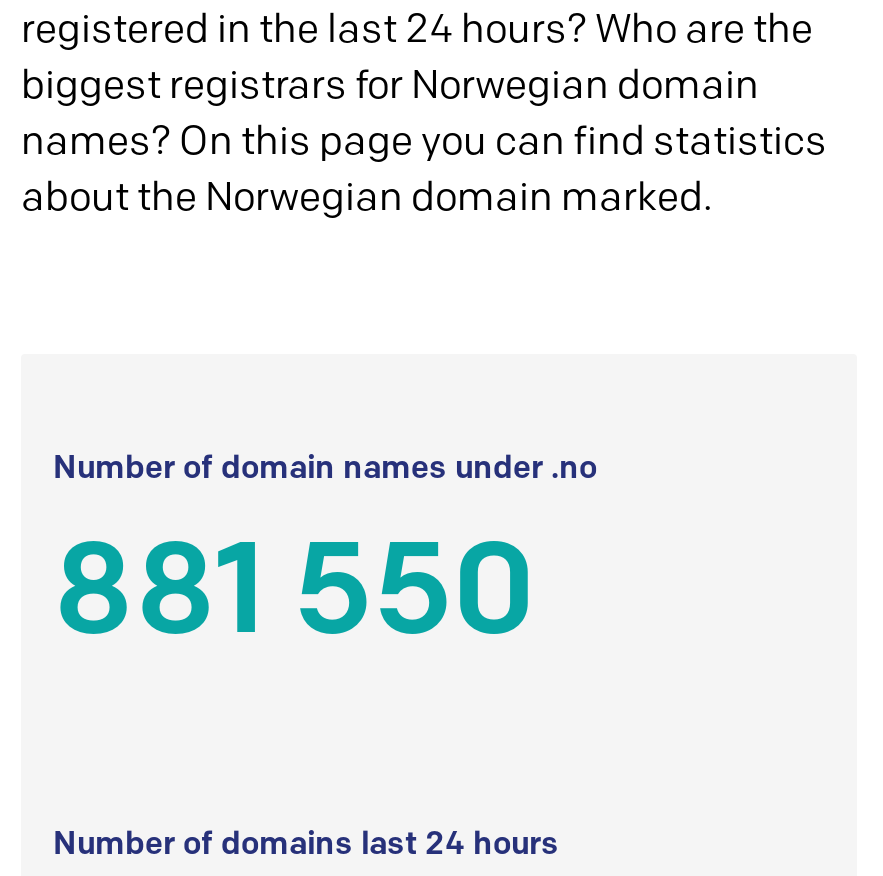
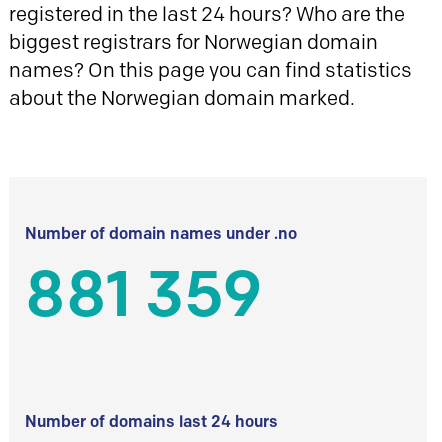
- 881 550
+ 881 359
